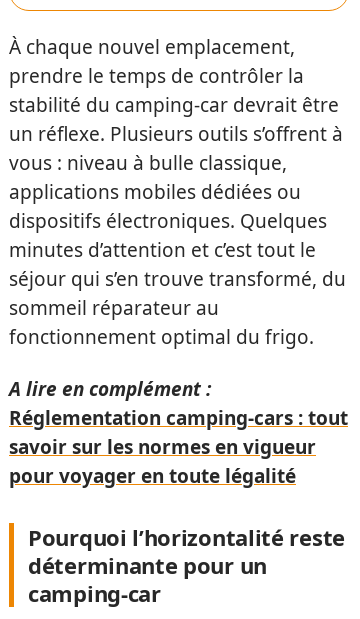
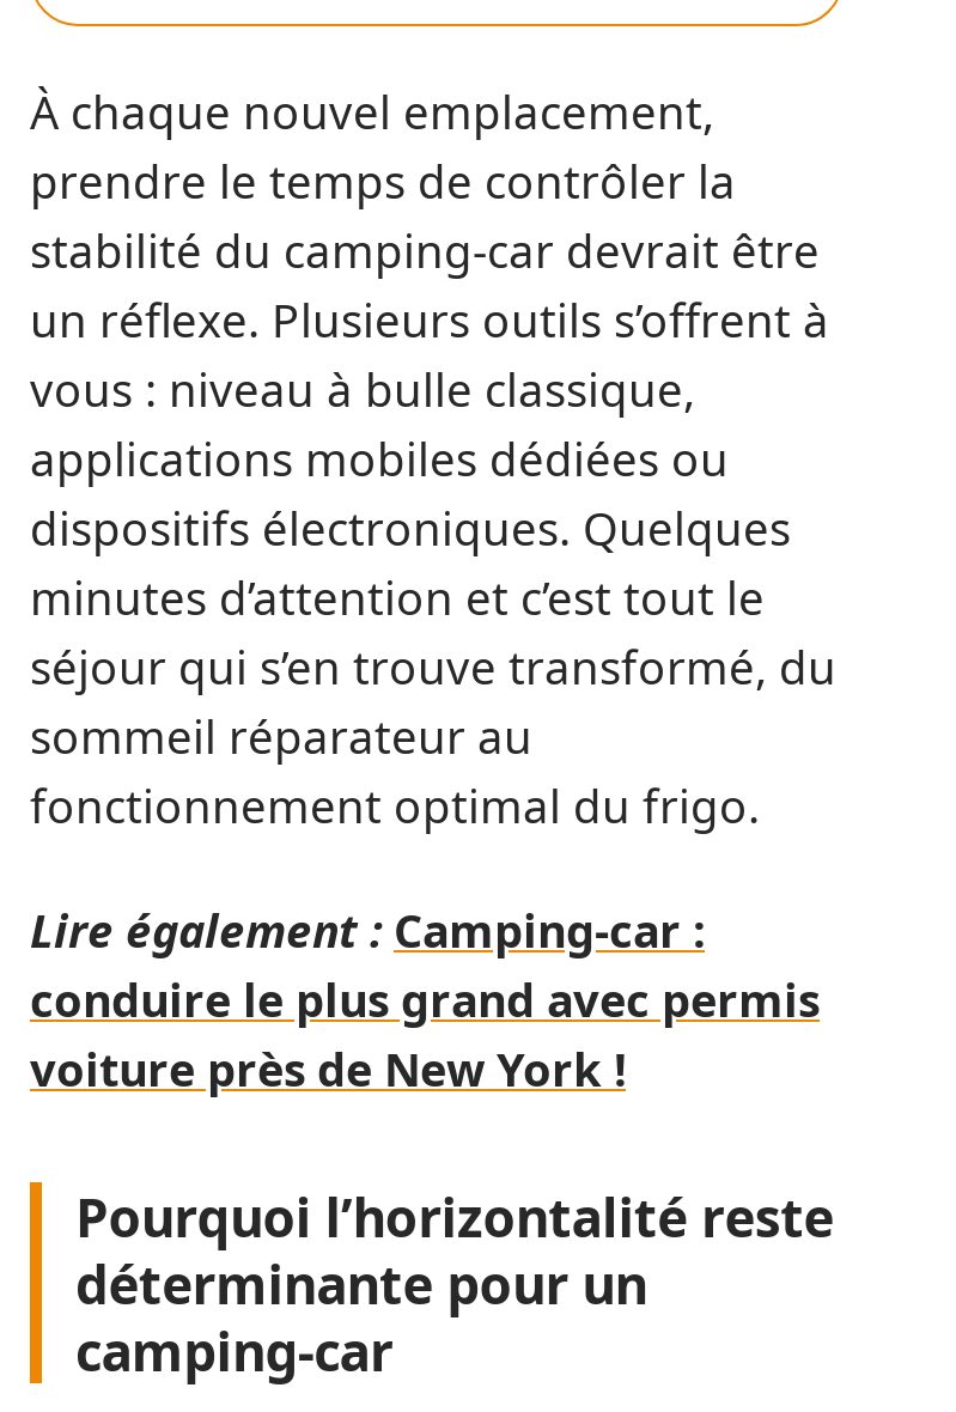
- A lire en complément :
- Réglementation camping-cars : tout
- savoir sur les normes en vigueur
- pour voyager en toute légalité
+ Lire également : Camping-car :
+ conduire le plus grand avec permis
+ voiture près de New York !
